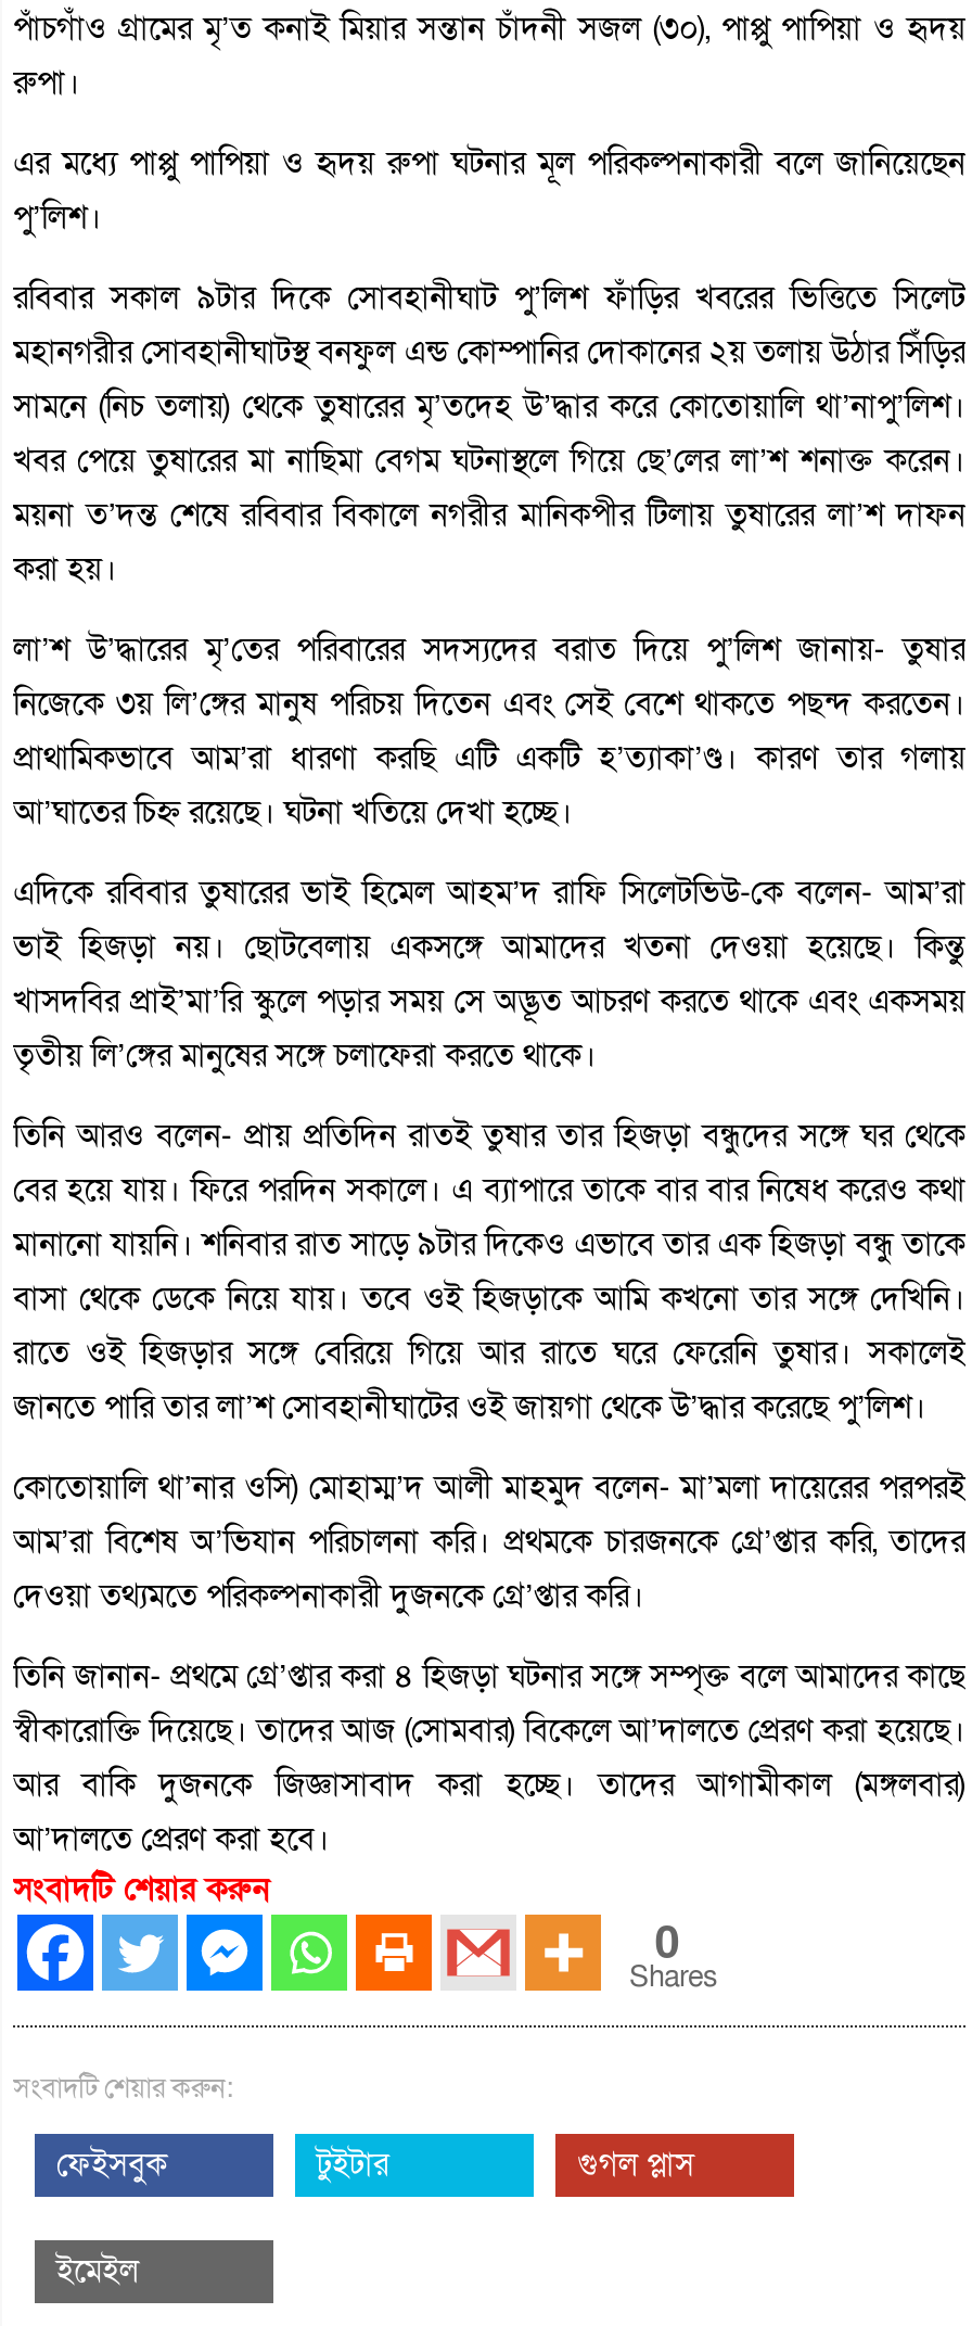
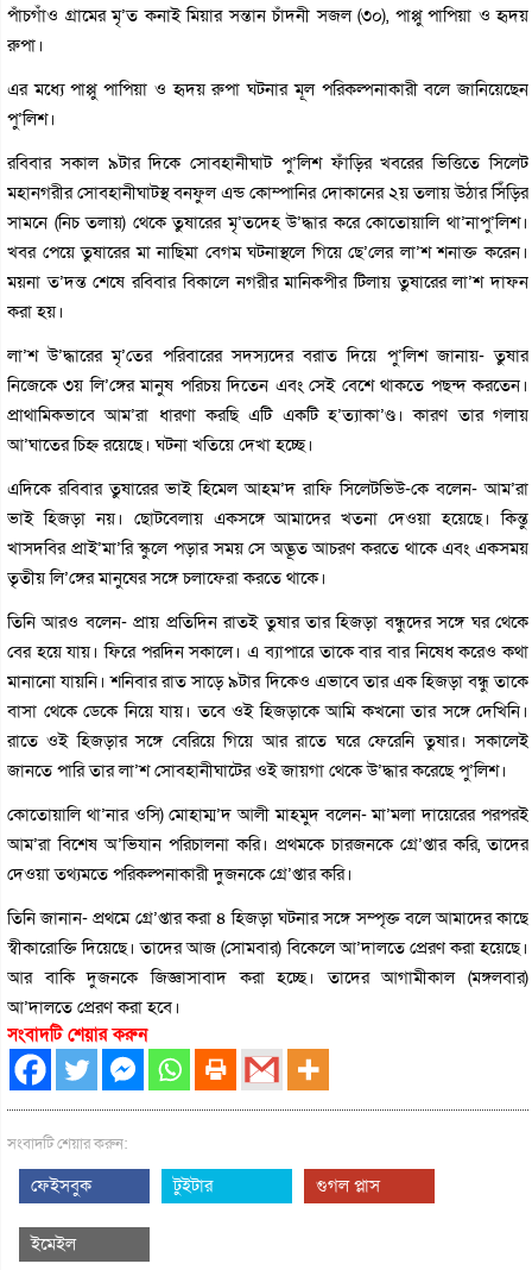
- 0
- Shares
